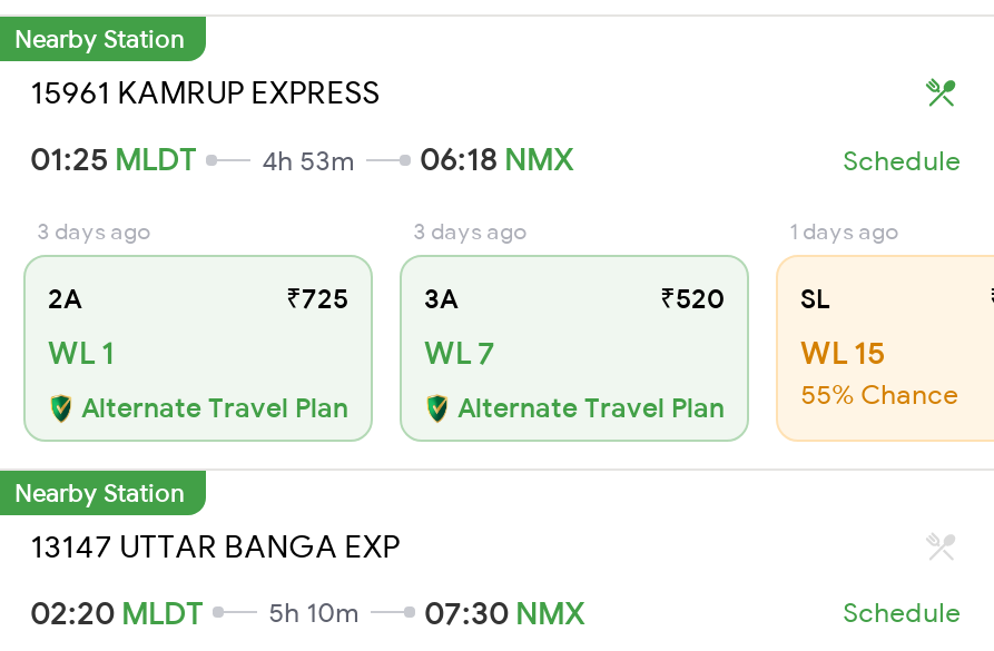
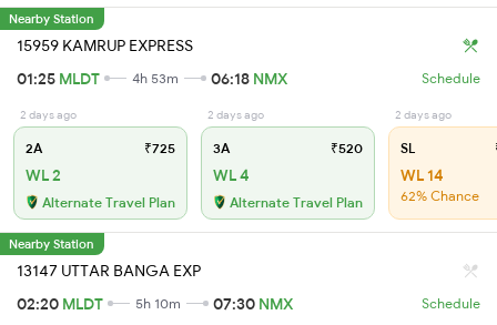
- 15961 KAMRUP EXPRESS
+ 15959 KAMRUP EXPRESS

- 3 days ago
+ 2 days ago

- 3 days ago
+ 2 days ago

- 1 days ago
+ 2 days ago

- WL 1
+ WL 2

- WL 7
+ WL 4

- WL 15
+ WL 14

- 55% Chance
+ 62% Chance
